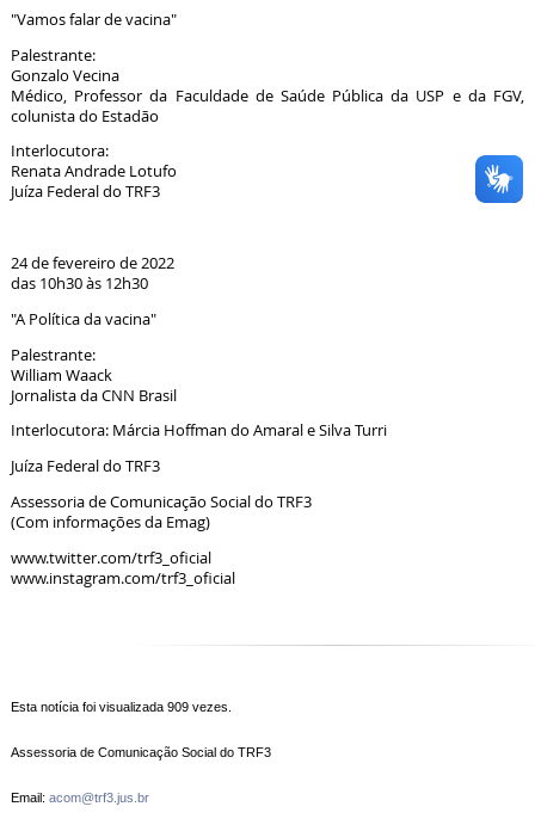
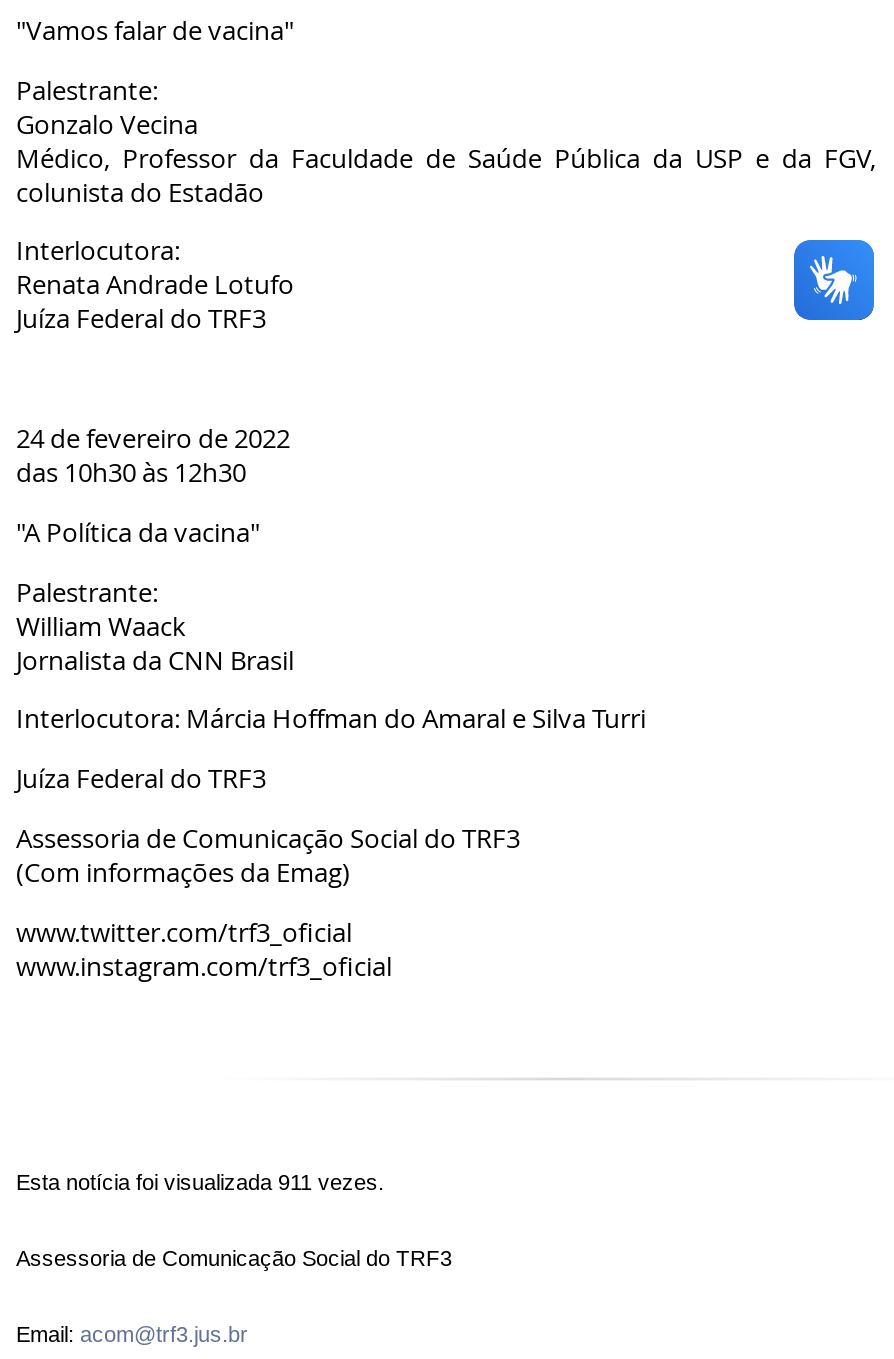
- [image]
+ [image]

- Esta notícia foi visualizada 909 vezes.
+ Esta notícia foi visualizada 911 vezes.
